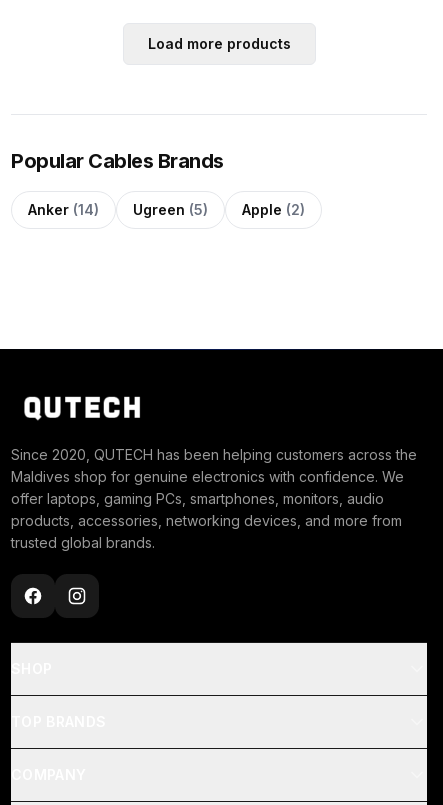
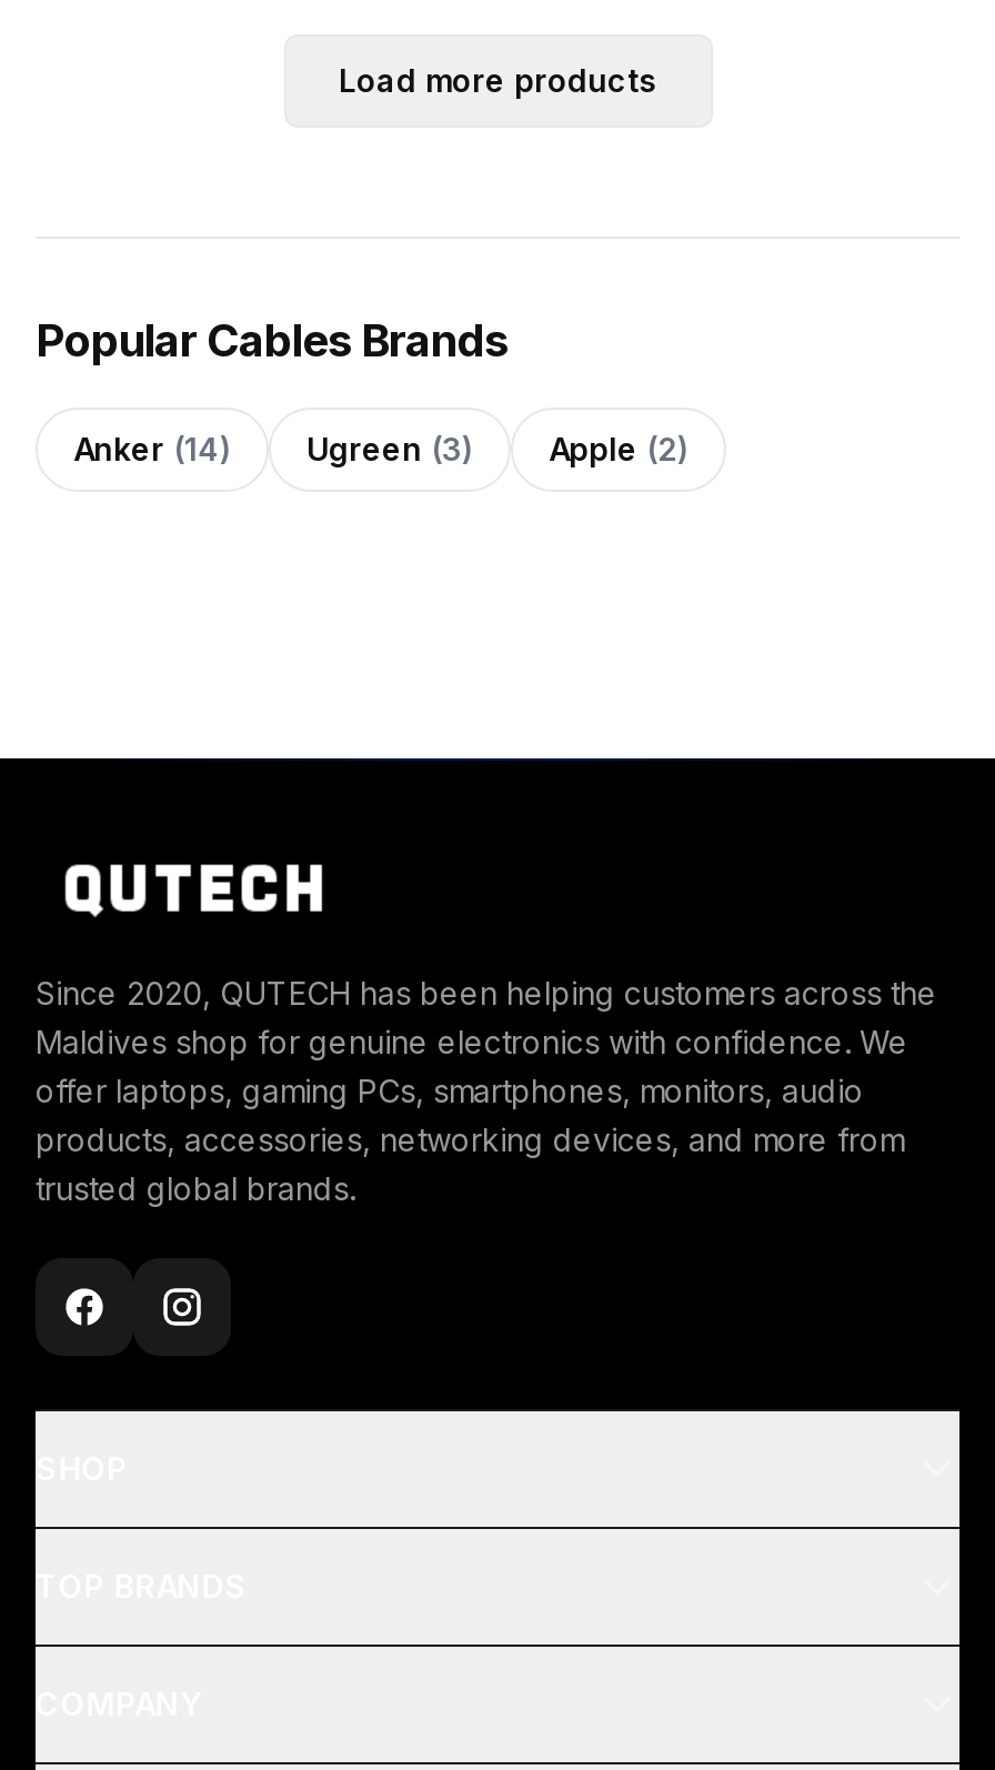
- Anker (14) Ugreen (5) Apple (2)
+ Anker (14) Ugreen (3) Apple (2)
